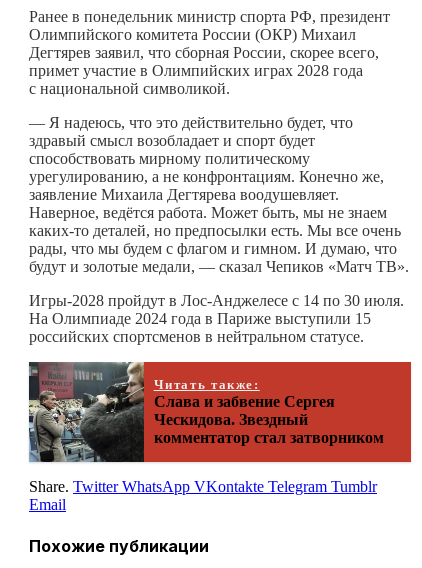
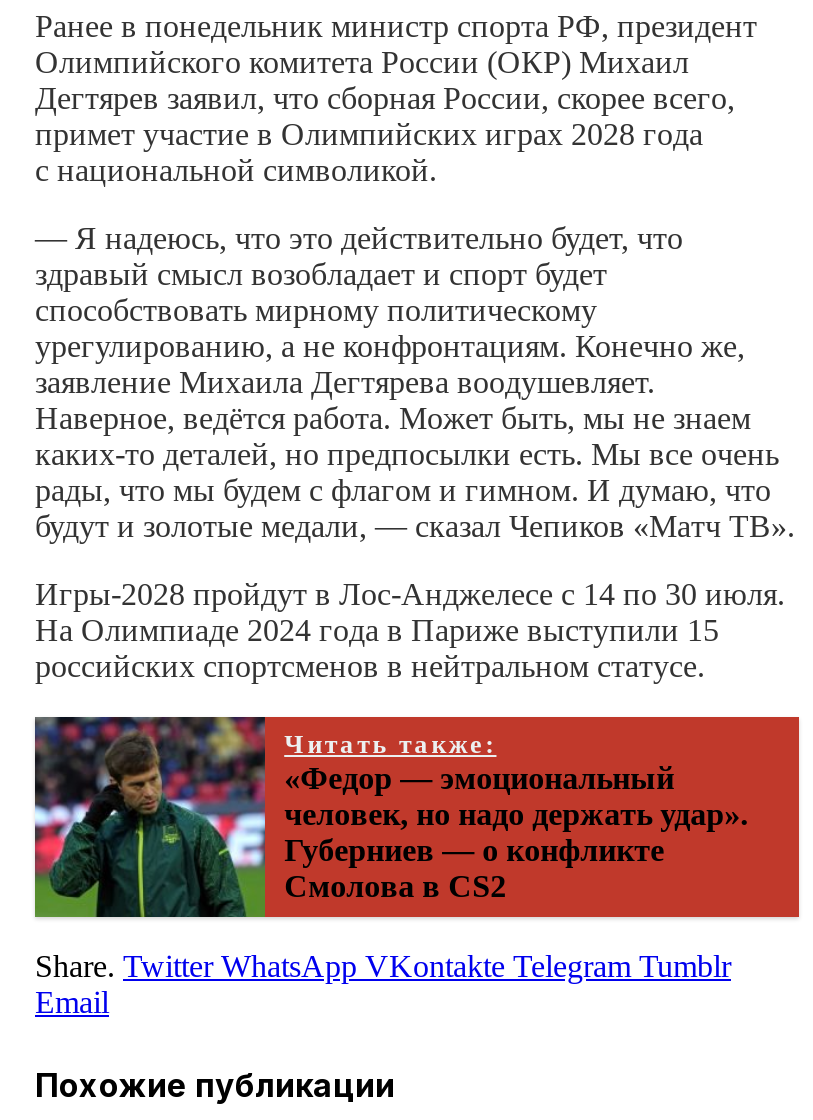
- [image]
- Слава и забвение Сергея
- Ческидова. Звездный
- комментатор стал затворником
+ [image]
+ «Федор — эмоциональный
+ человек, но надо держать удар».
+ Губерниев — о конфликте
+ Смолова в CS2
